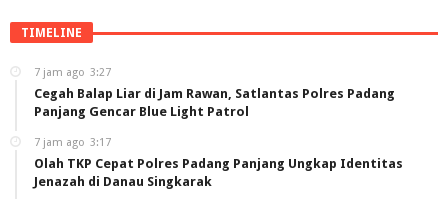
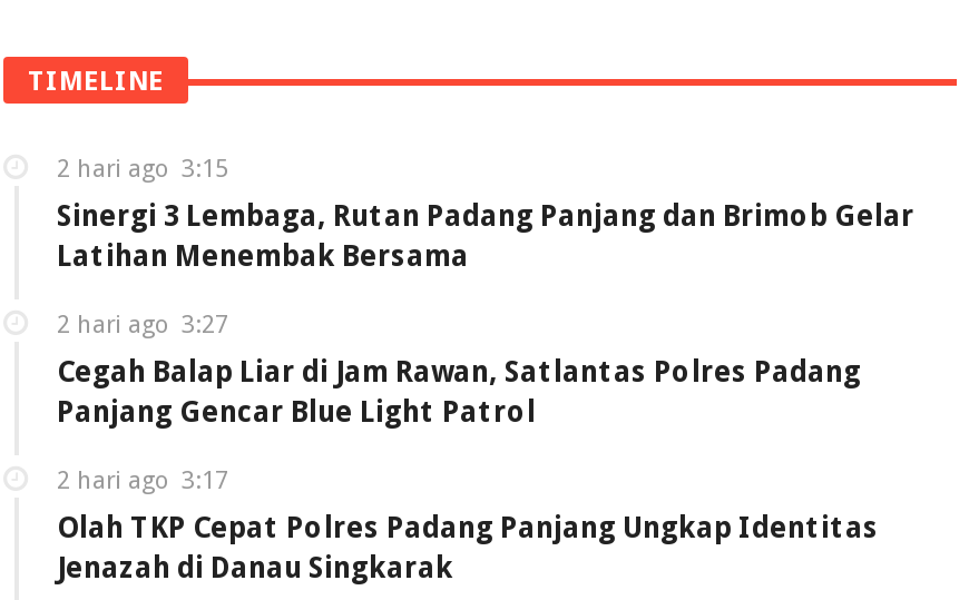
- 7 jam ago 3:27
+ 2 hari ago 3:15
+ Sinergi 3 Lembaga, Rutan Padang Panjang dan Brimob Gelar
+ Latihan Menembak Bersama
+ 2 hari ago 3:27

- 7 jam ago 3:17
+ 2 hari ago 3:17
